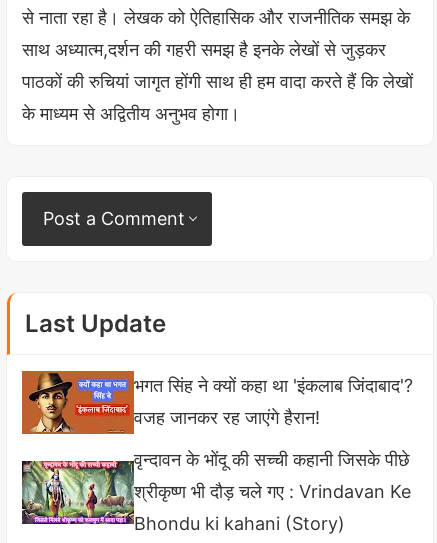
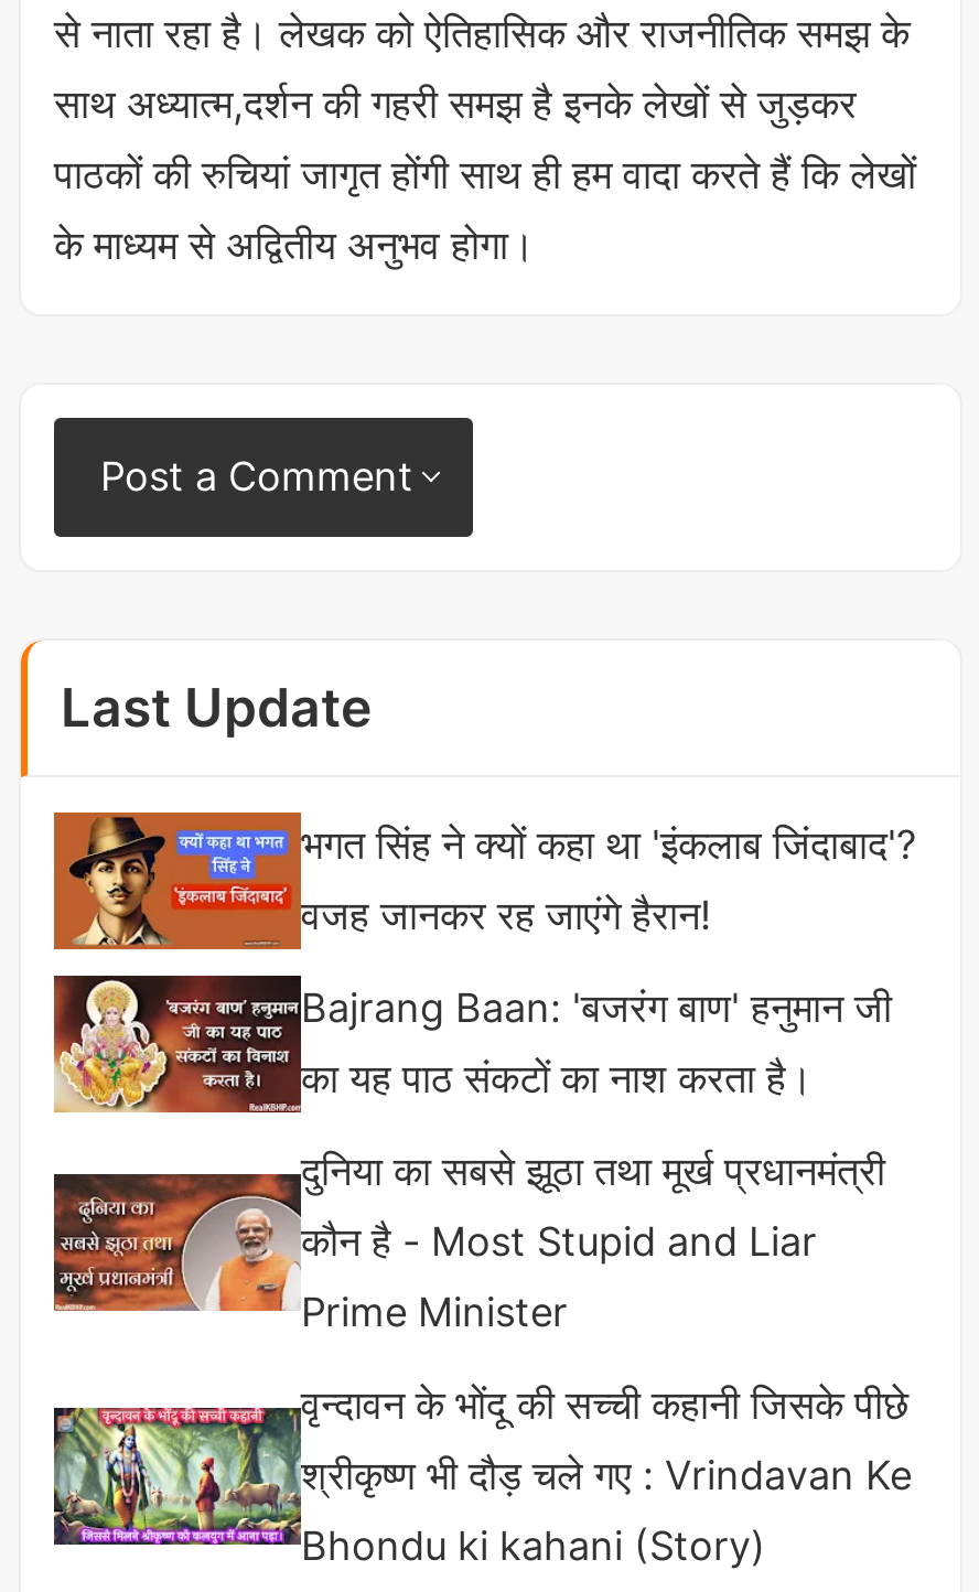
+ [image]
+ Bajrang Baan: 'बजरंग बाण' हनुमान जी
+ का यह पाठ संकटों का नाश करता है।
+ दुनिया का सबसे झूठा तथा मूर्ख प्रधानमंत्री
+ कौन है - Most Stupid and Liar
+ Prime Minister

+ [image]
